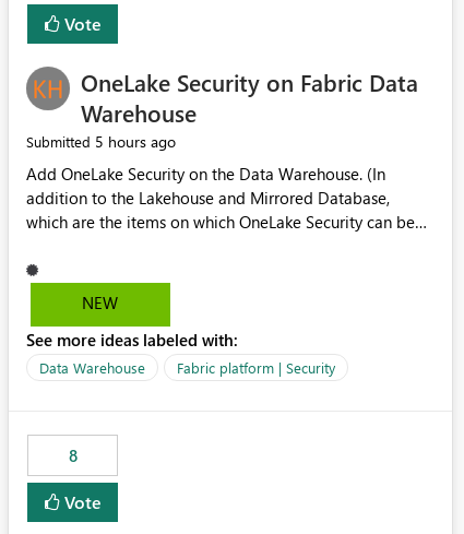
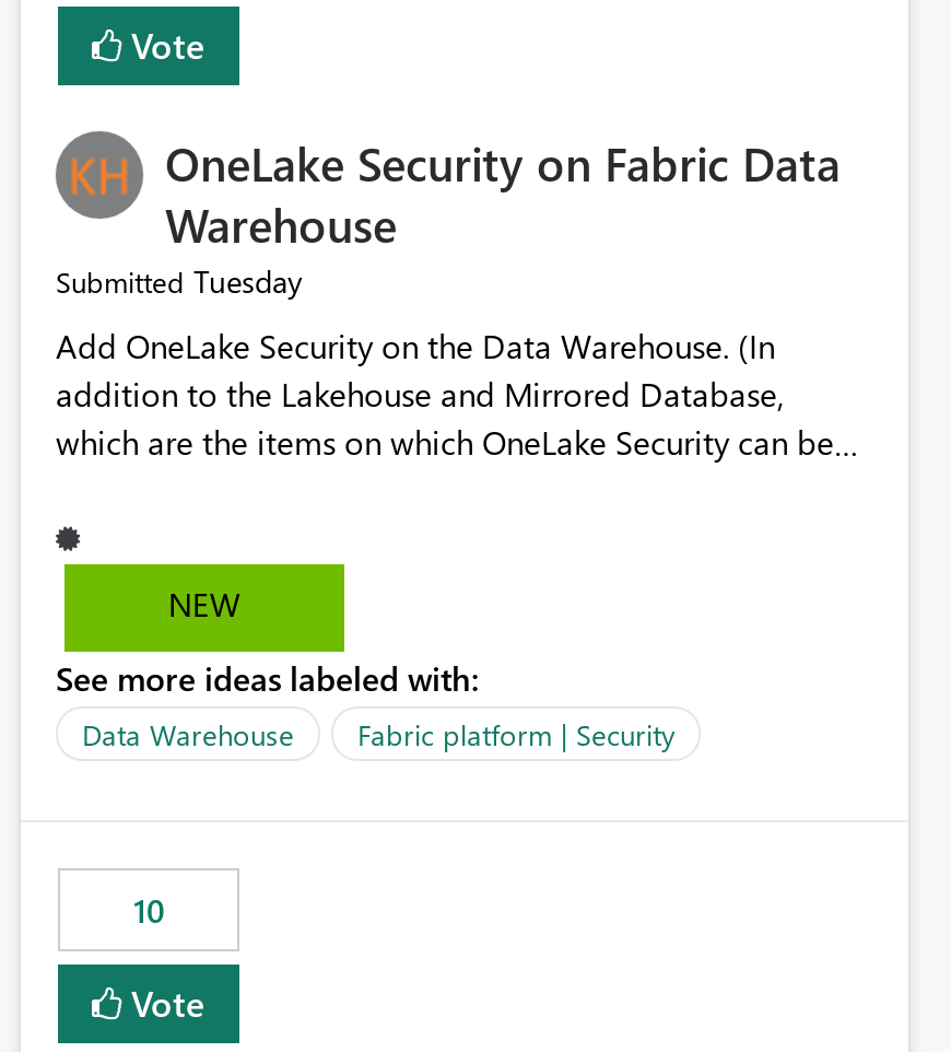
- Submitted 5 hours ago
+ Submitted Tuesday

- 8
+ 10
